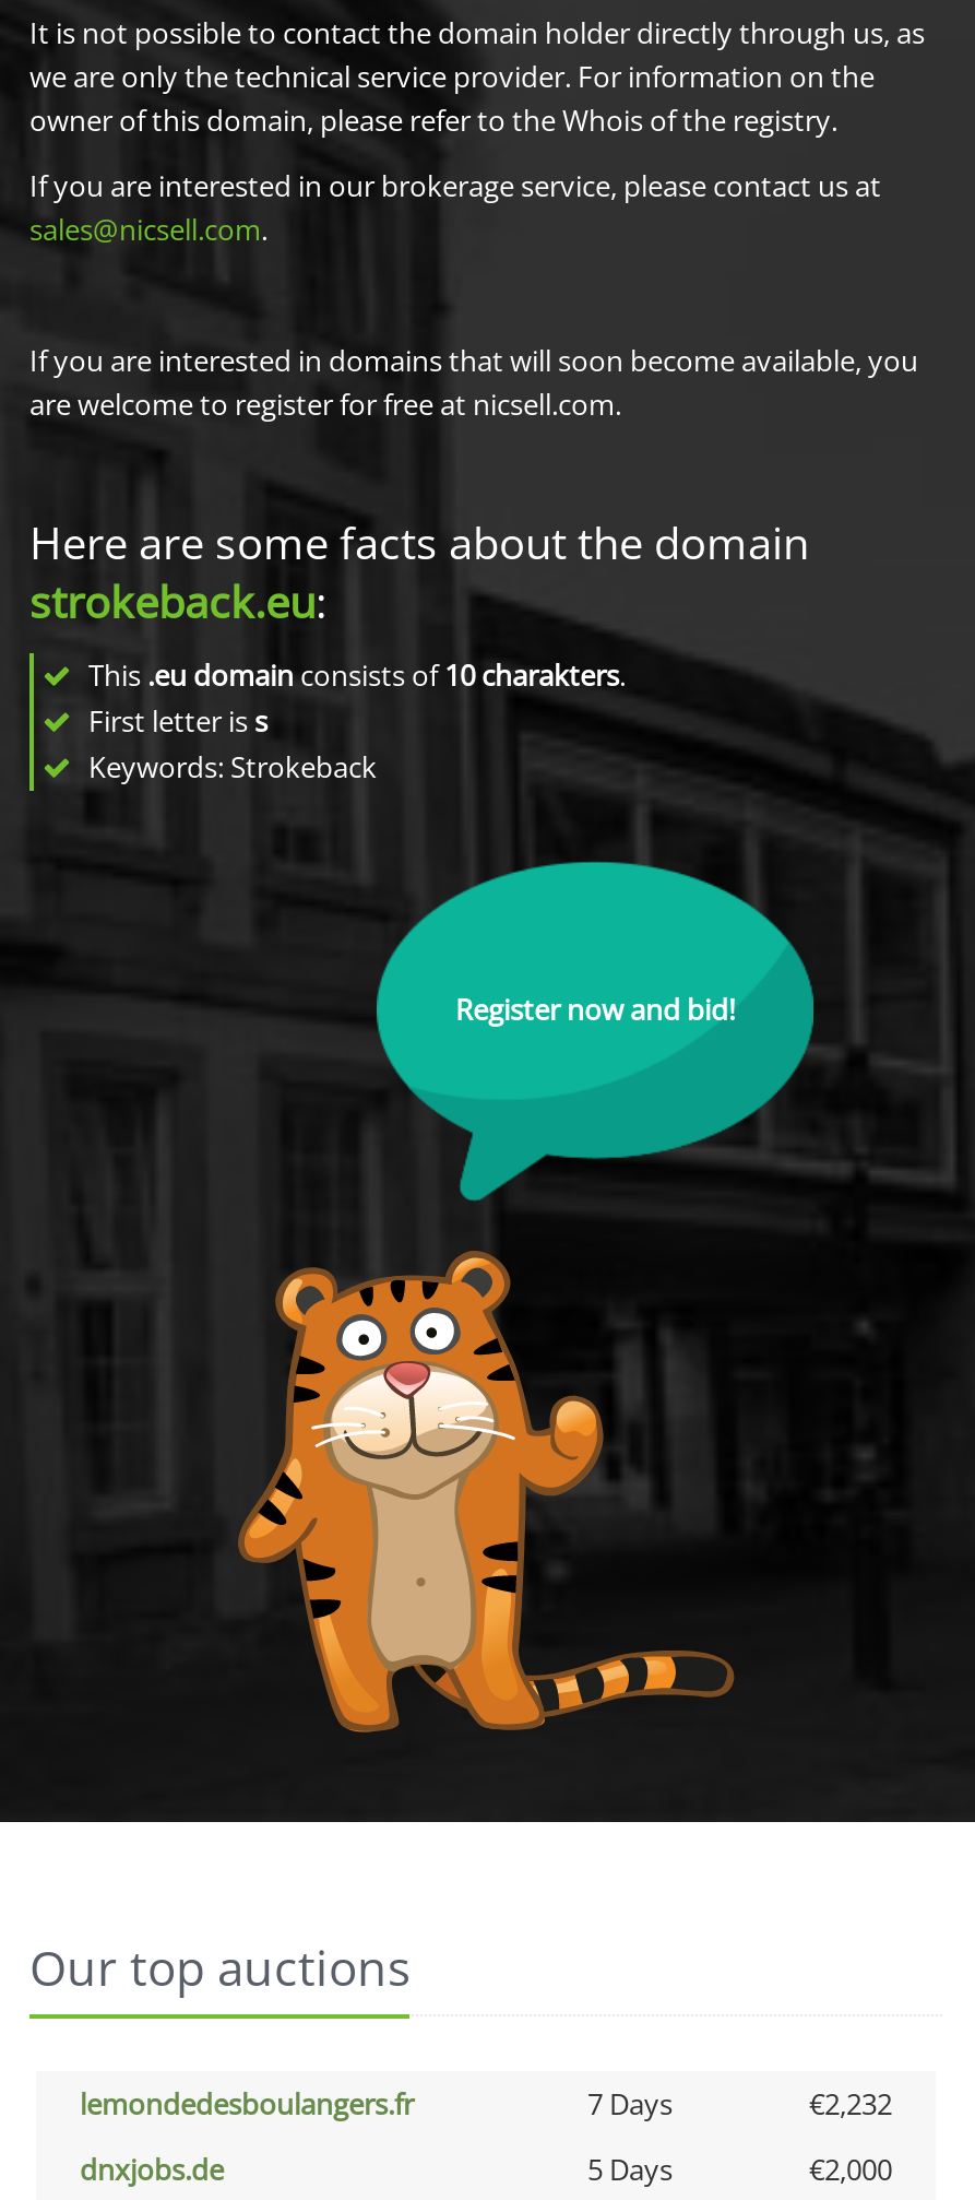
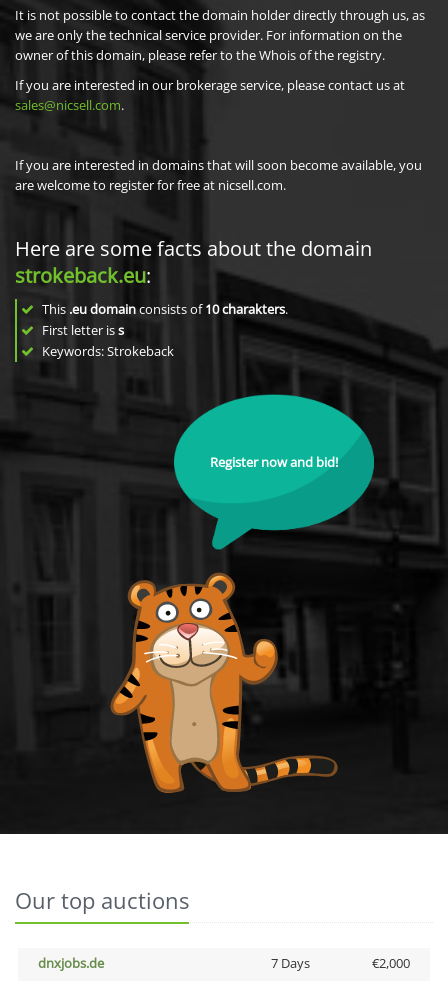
- lemondedesboulangers.fr
- 7 Days
- €2,232

- 5 Days
+ 7 Days
